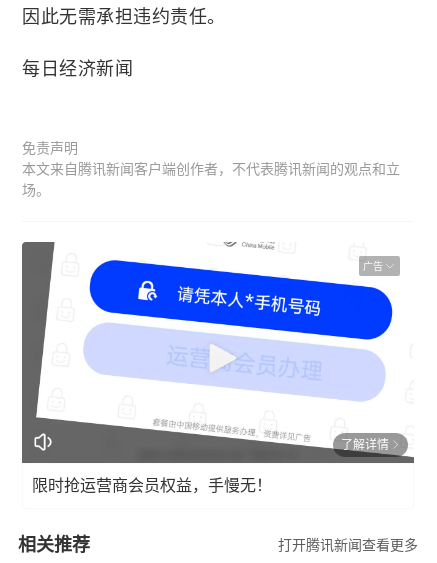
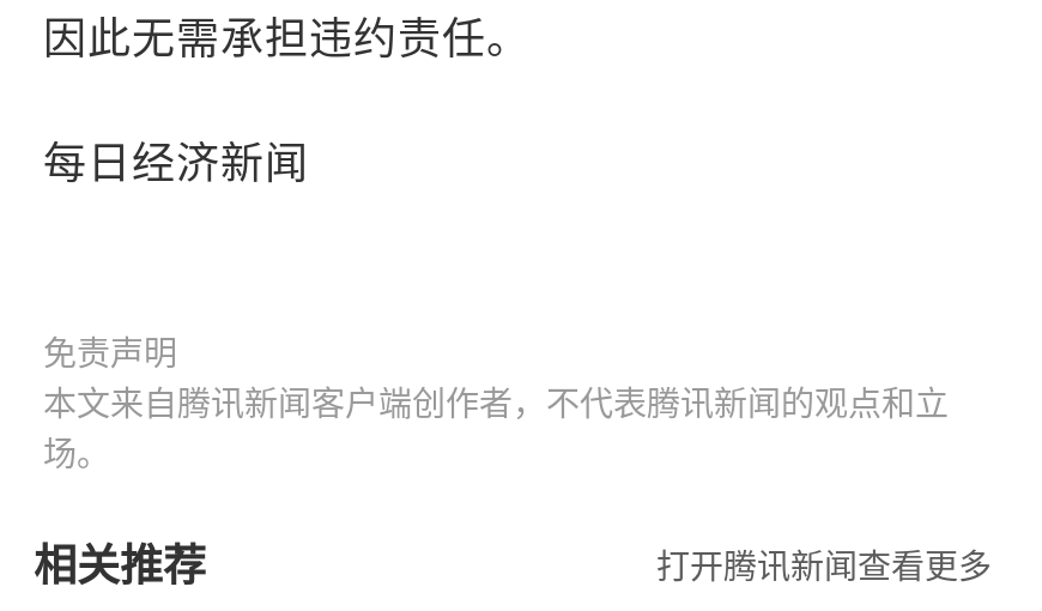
- [image]
- 广告

- 了解详情
- 限时抢运营商会员权益，手慢无！
